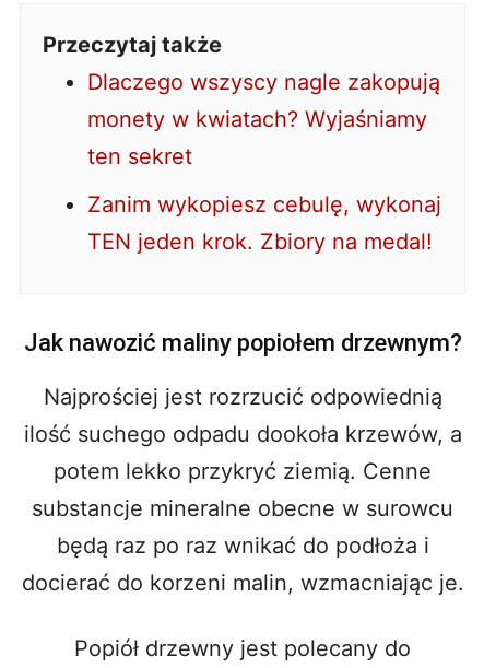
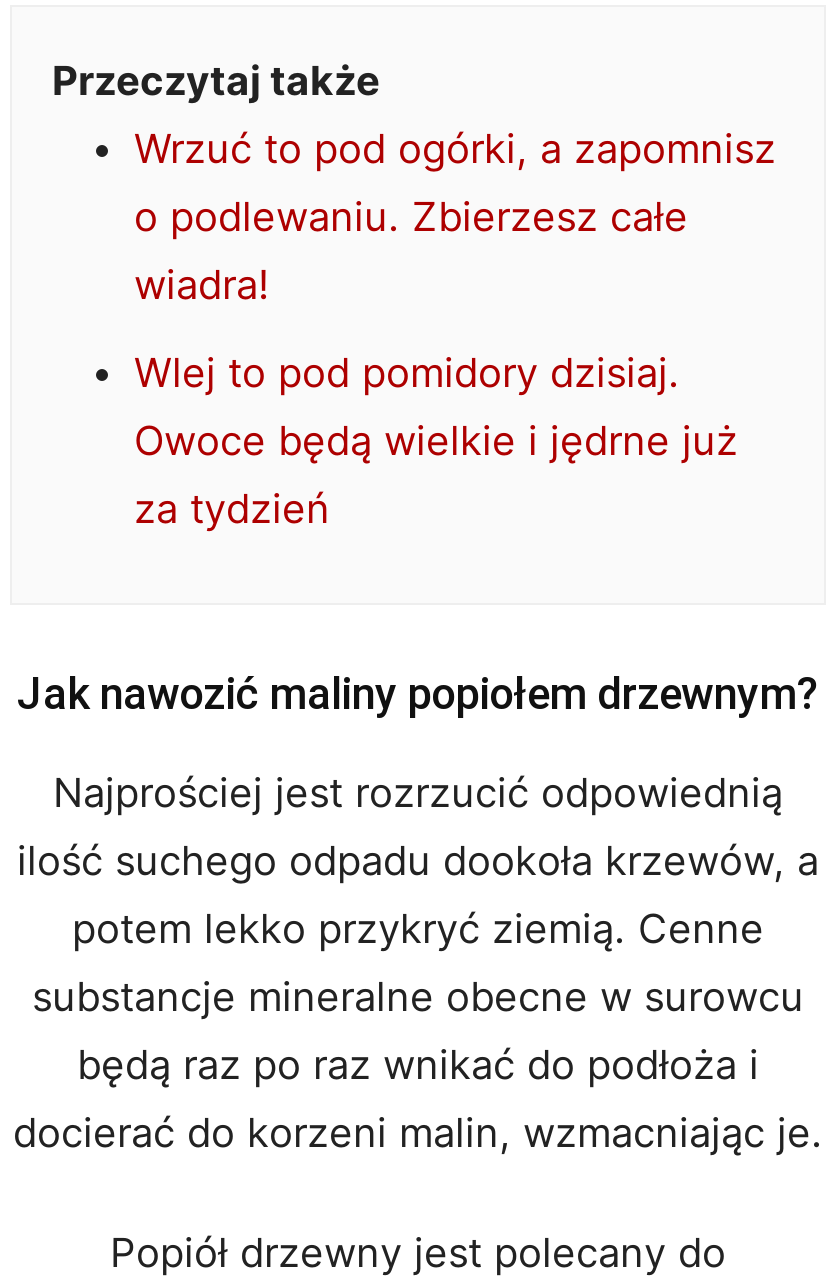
- Dlaczego wszyscy nagle zakopują
- monety w kwiatach? Wyjaśniamy
- ten sekret
+ Wrzuć to pod ogórki, a zapomnisz
+ o podlewaniu. Zbierzesz całe
+ wiadra!

- Zanim wykopiesz cebulę, wykonaj
- TEN jeden krok. Zbiory na medal!
+ Wlej to pod pomidory dzisiaj.
+ Owoce będą wielkie i jędrne już
+ za tydzień
